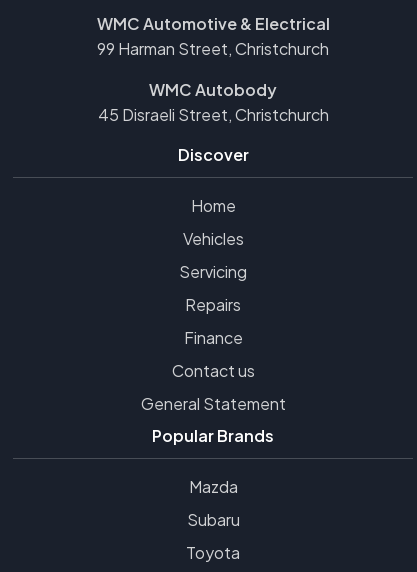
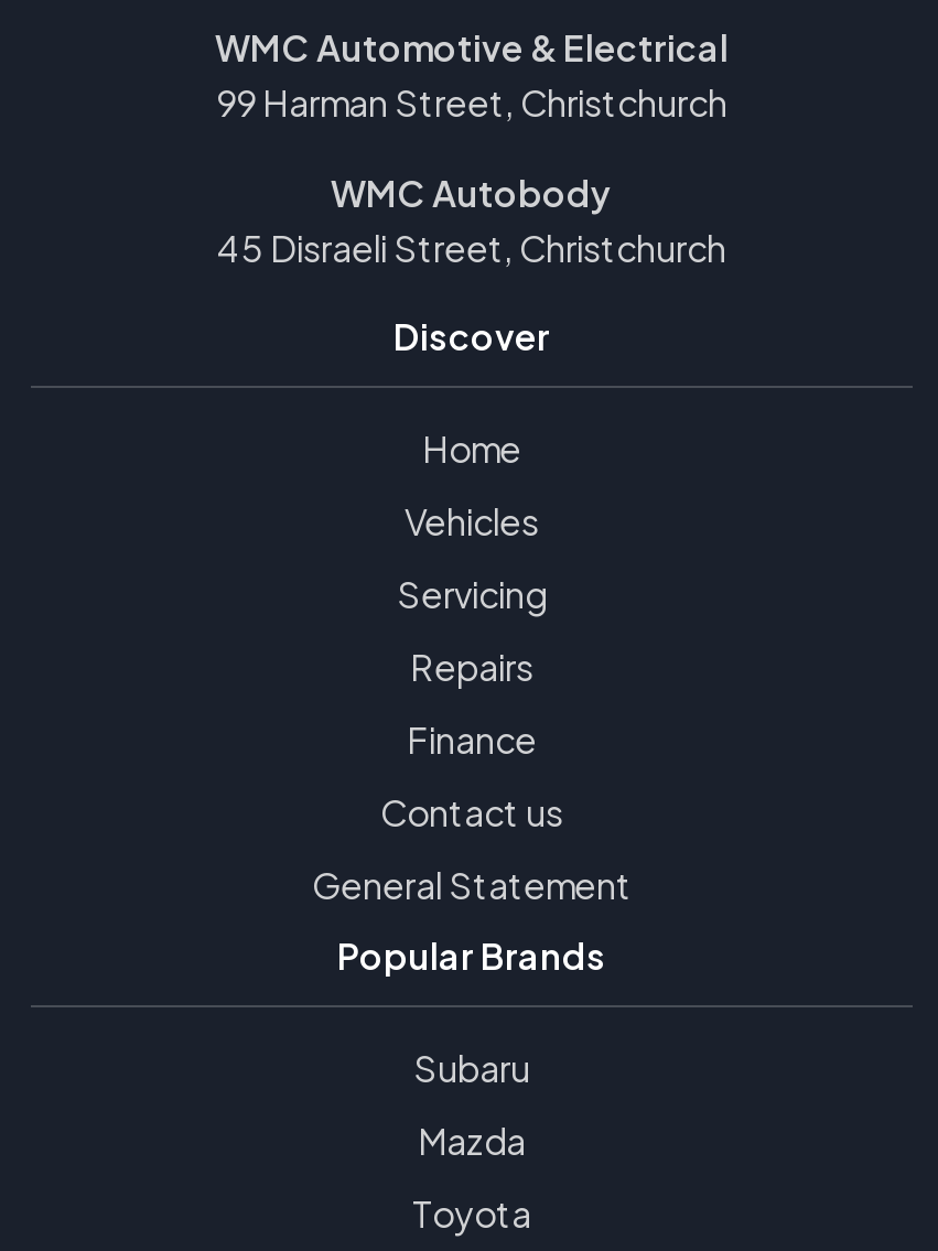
moved down: Mazda

moved up: Subaru
